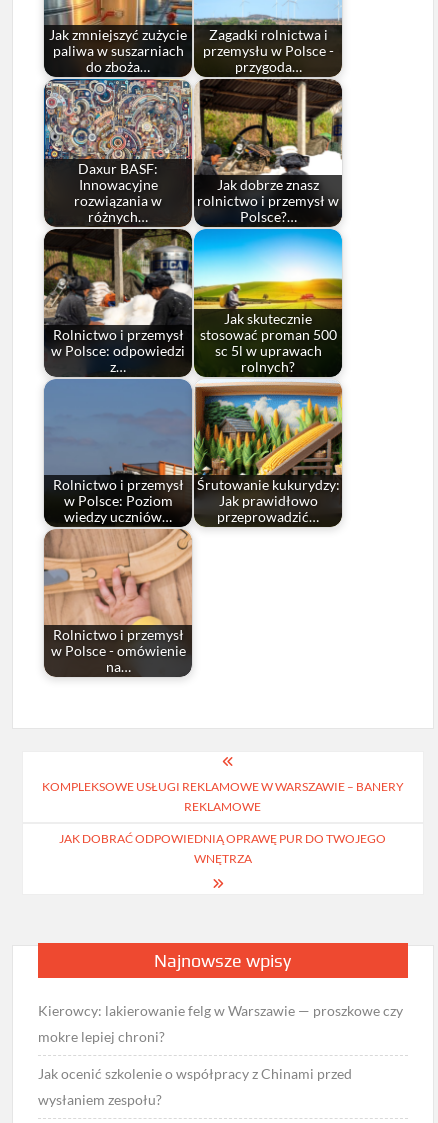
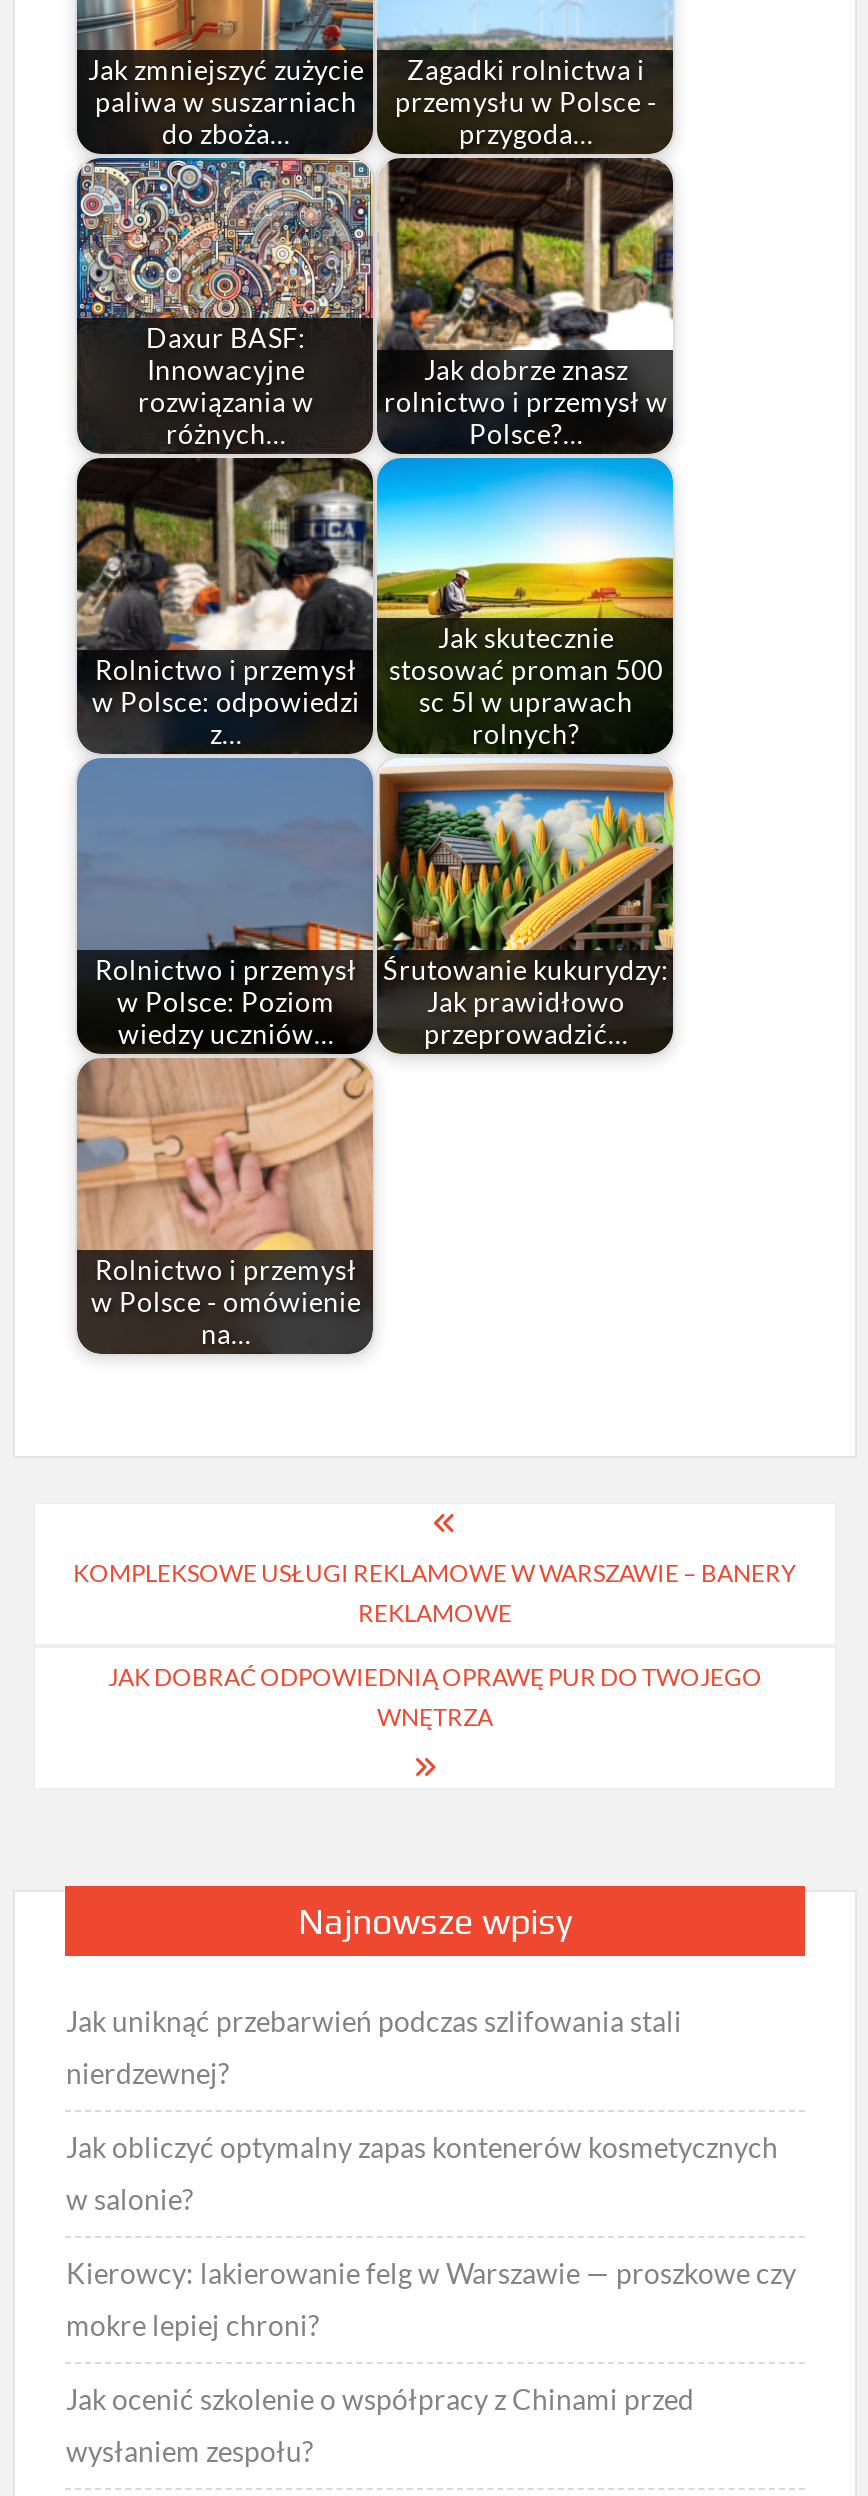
+ Jak uniknąć przebarwień podczas szlifowania stali
+ nierdzewnej?
+ Jak obliczyć optymalny zapas kontenerów kosmetycznych
+ w salonie?
